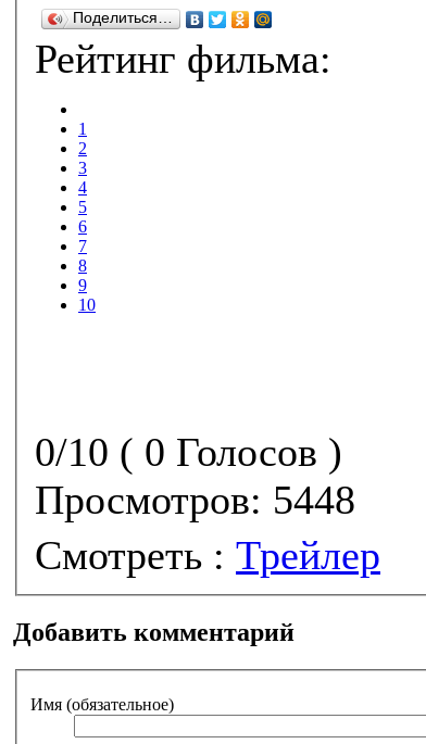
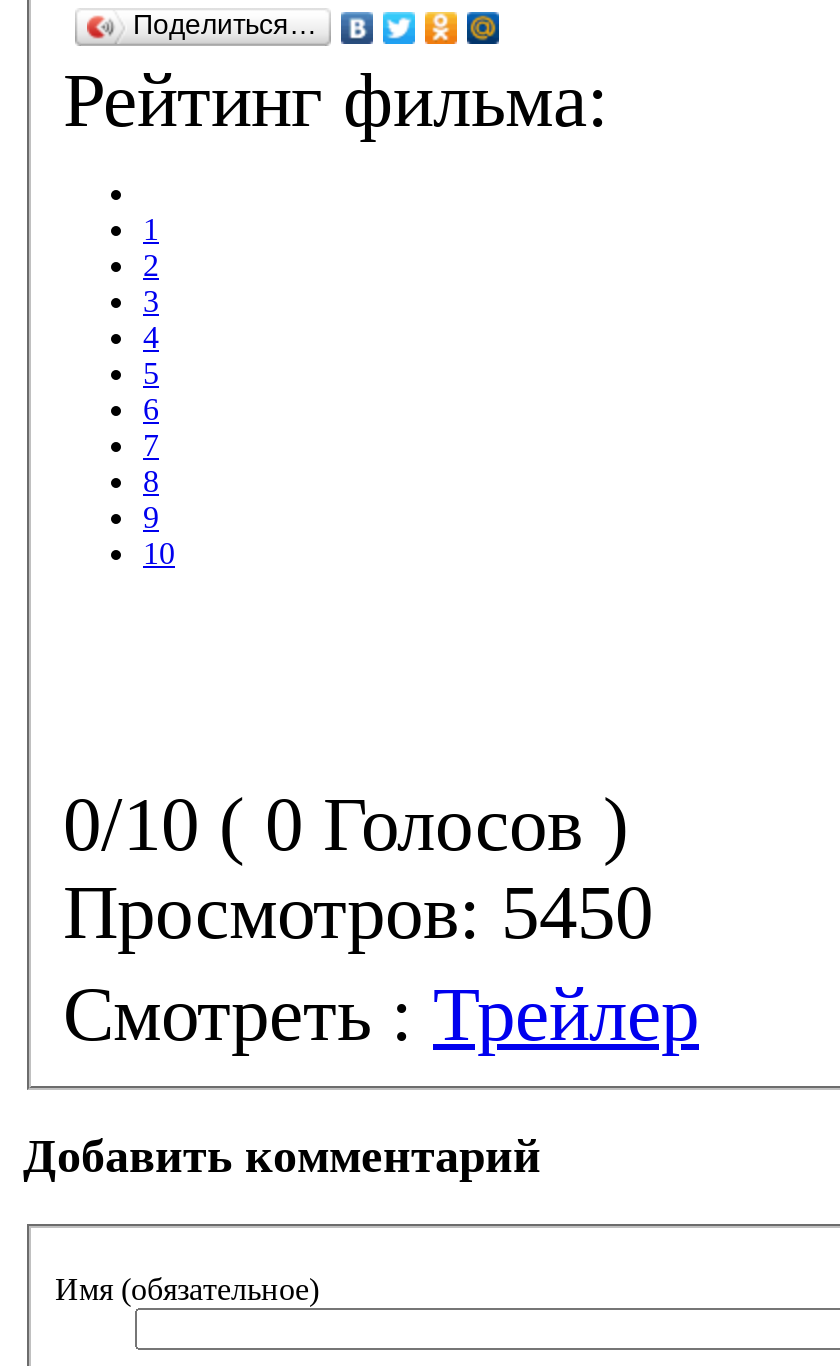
- Просмотров: 5448
+ Просмотров: 5450
